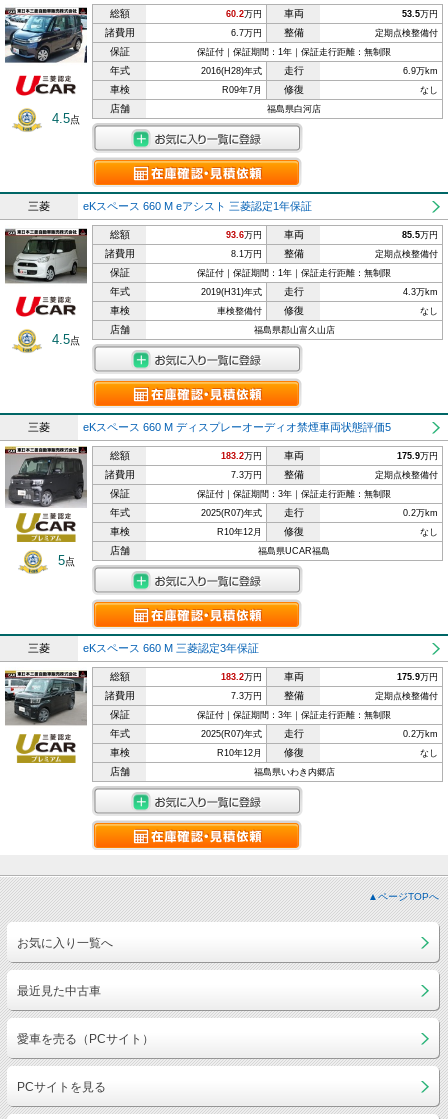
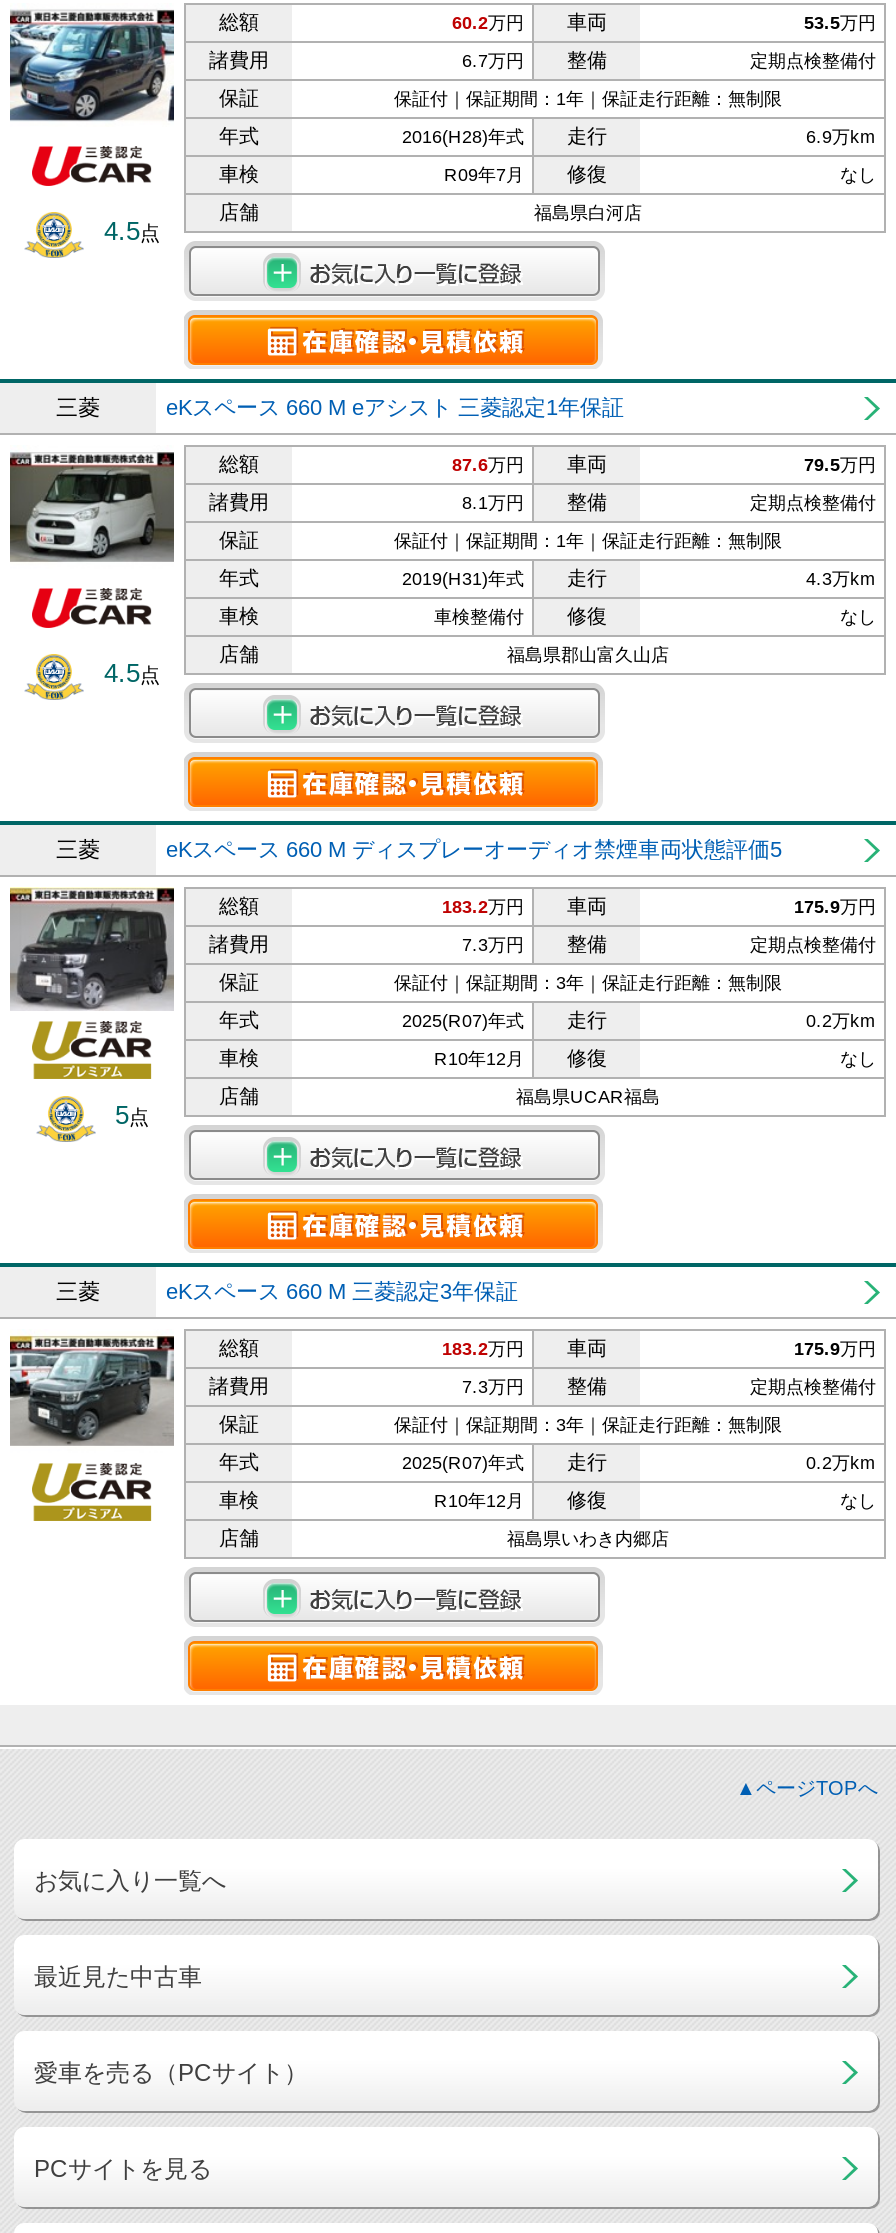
- 93.6万円
+ 87.6万円

- 85.5万円
+ 79.5万円
